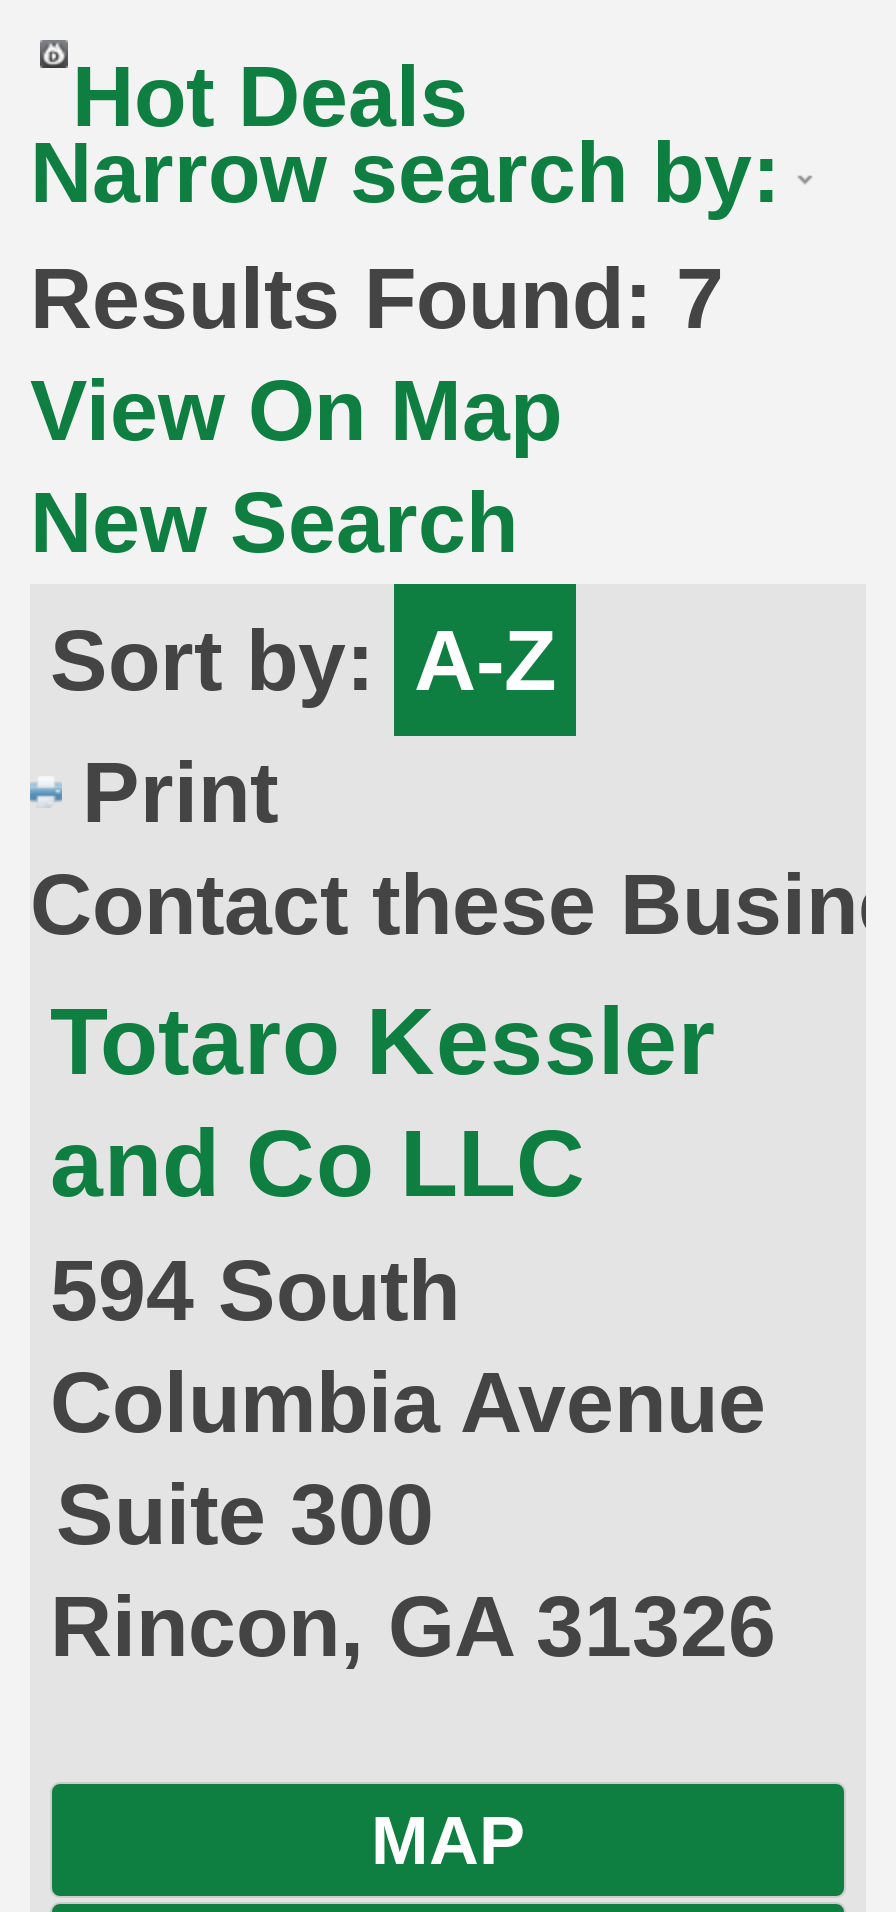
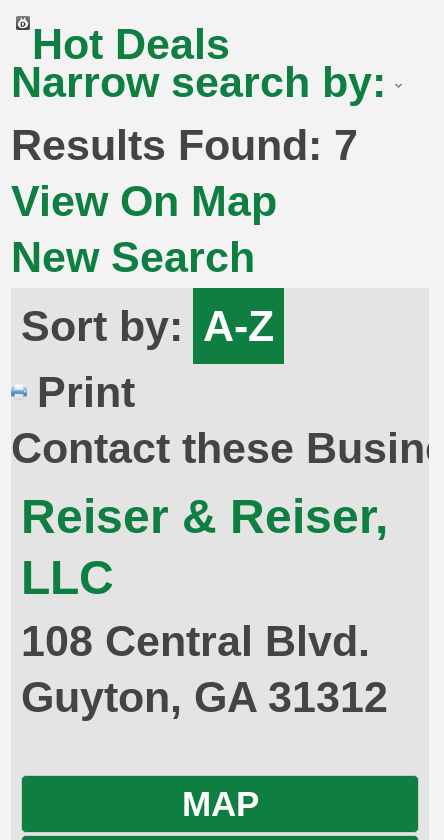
- Totaro Kessler
- and Co LLC
- 594 South
- Columbia Avenue
- Suite 300
- Rincon, GA 31326
+ Reiser & Reiser,
+ LLC
+ 108 Central Blvd.
+ Guyton, GA 31312
